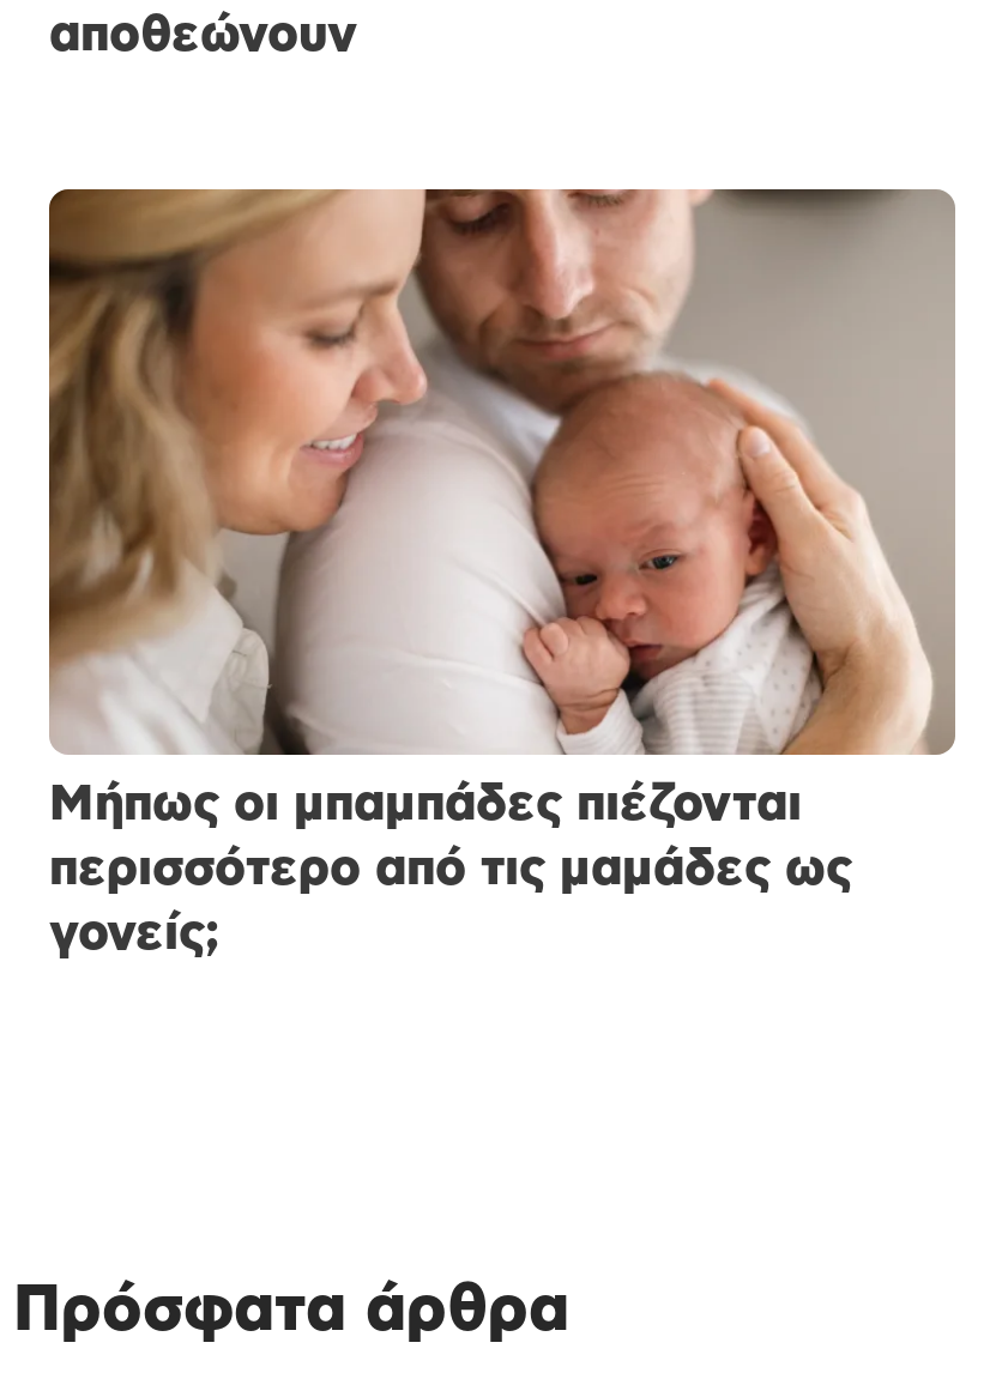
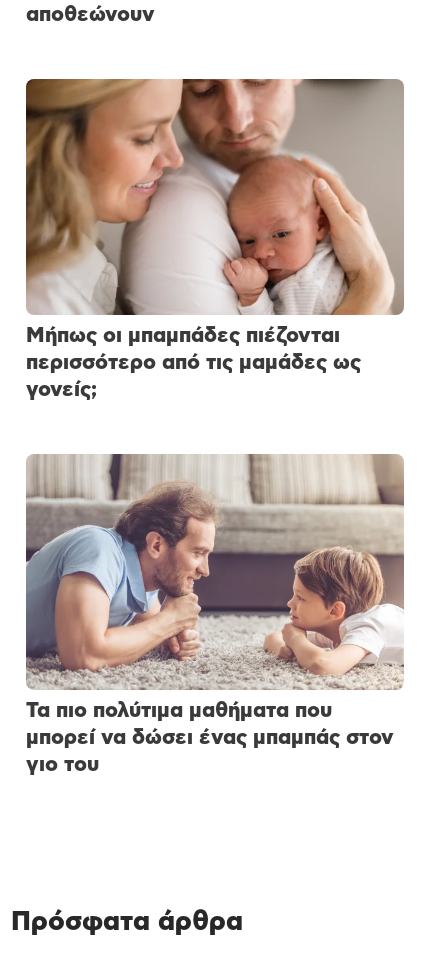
+ [image]
+ Τα πιο πολύτιμα μαθήματα που
+ μπορεί να δώσει ένας μπαμπάς στον
+ γιο του
